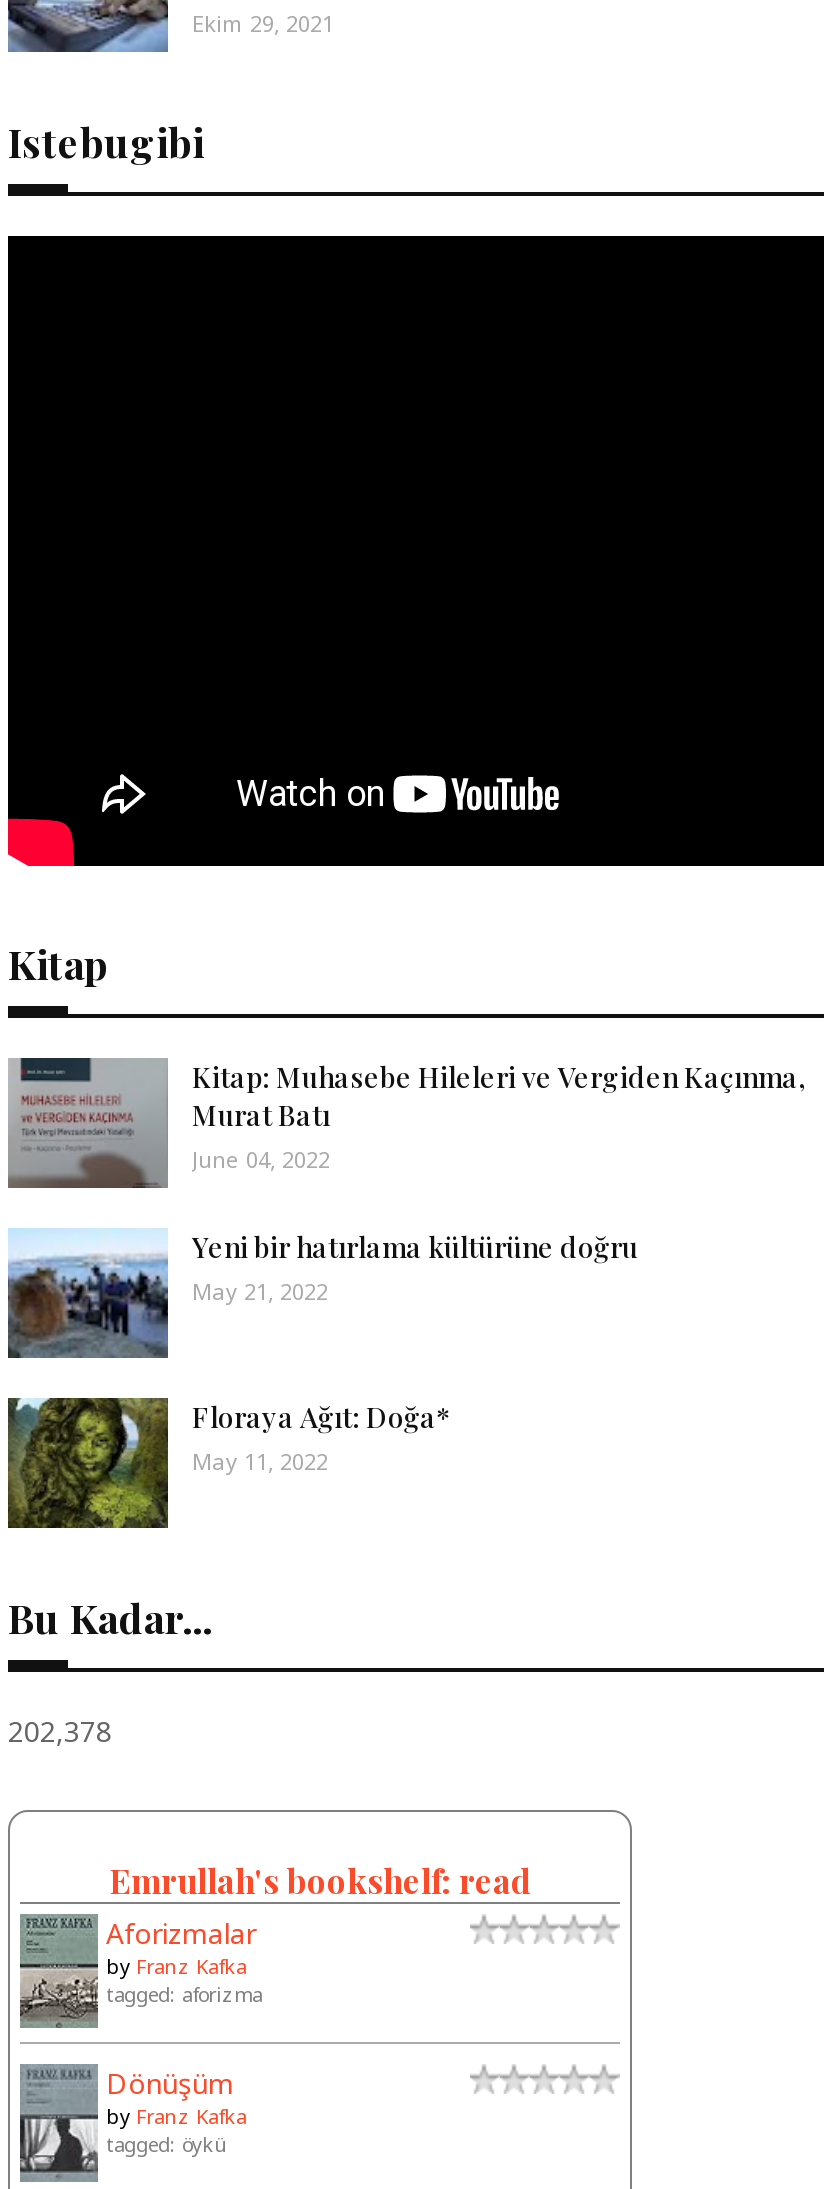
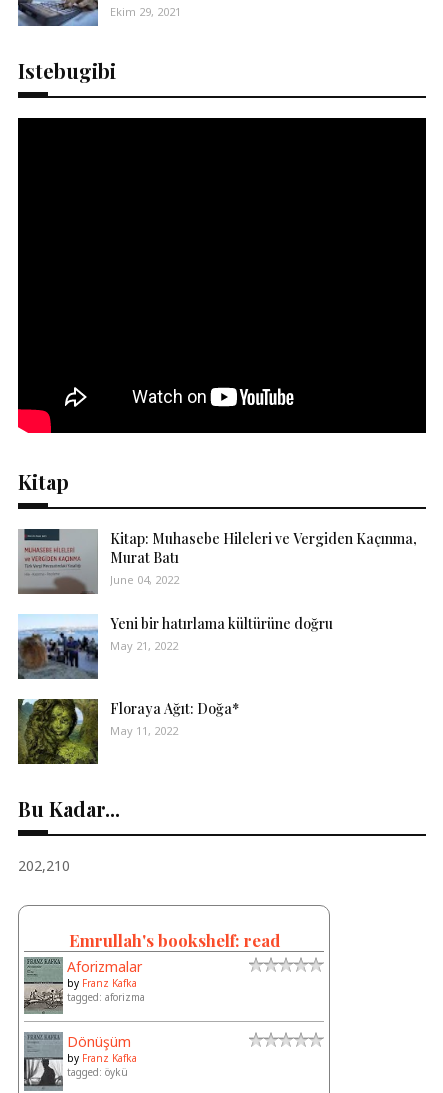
- 202,378
+ 202,210
